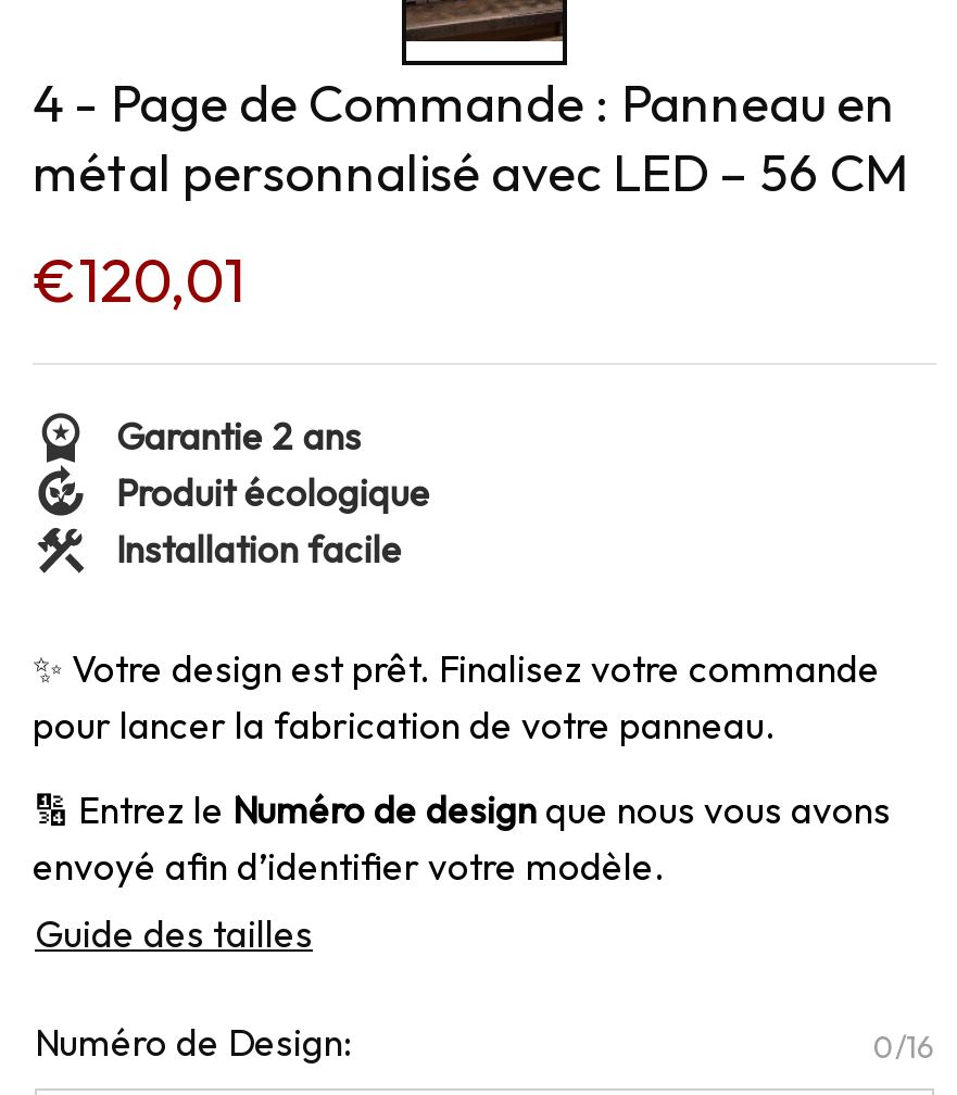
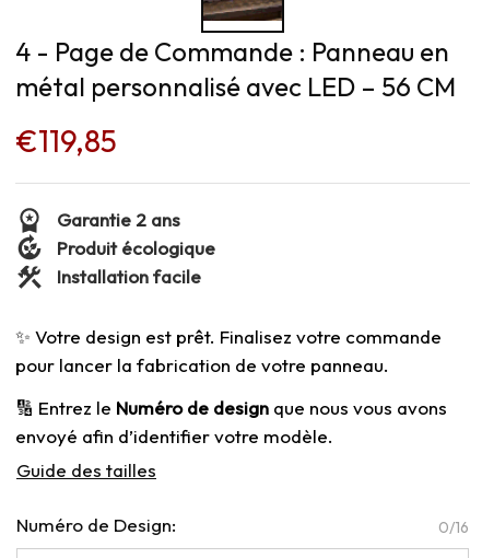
- €120,01
+ €119,85
